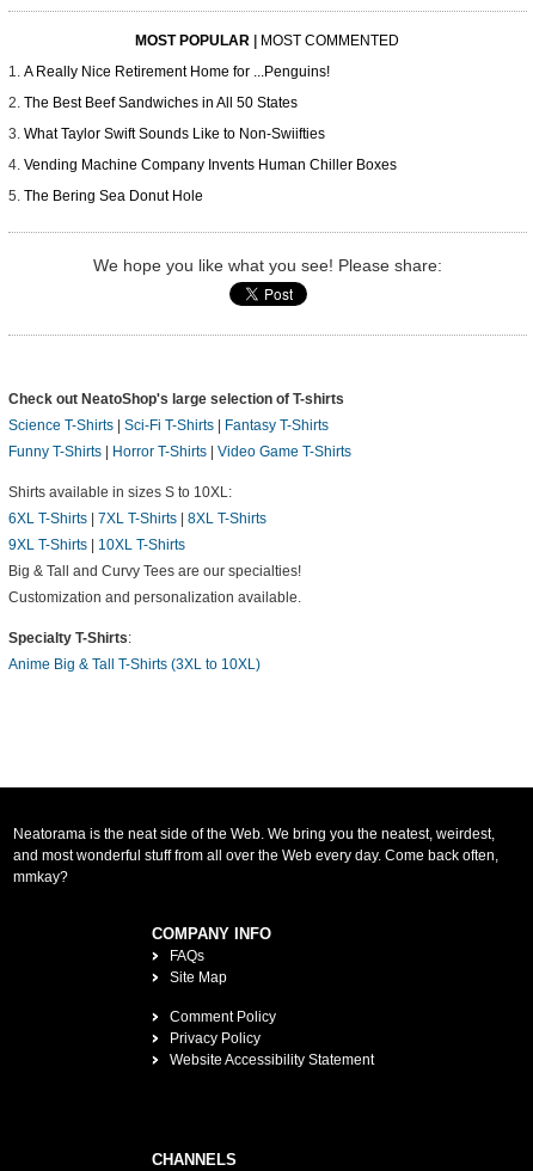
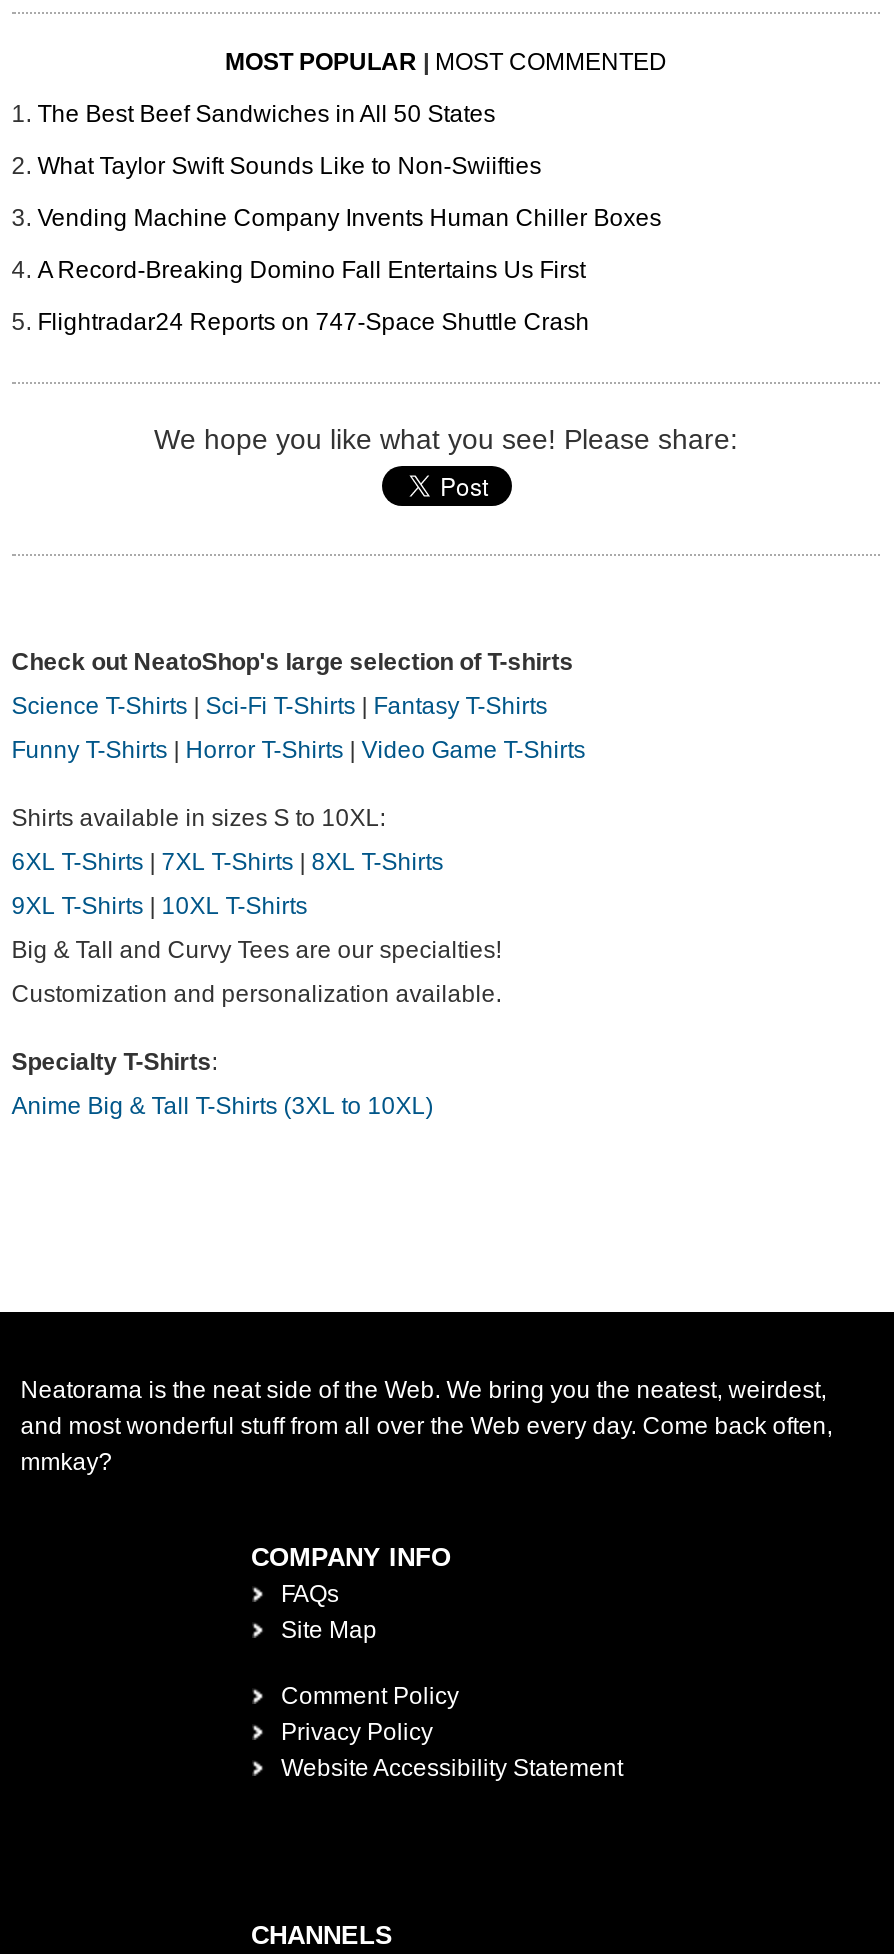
- A Really Nice Retirement Home for ...Penguins!

moved up: The Best Beef Sandwiches in All 50 States | What Taylor Swift Sounds Like to Non-Swiifties | Vending Machine Company Invents Human Chiller Boxes

- The Bering Sea Donut Hole
+ A Record-Breaking Domino Fall Entertains Us First
+ Flightradar24 Reports on 747-Space Shuttle Crash
